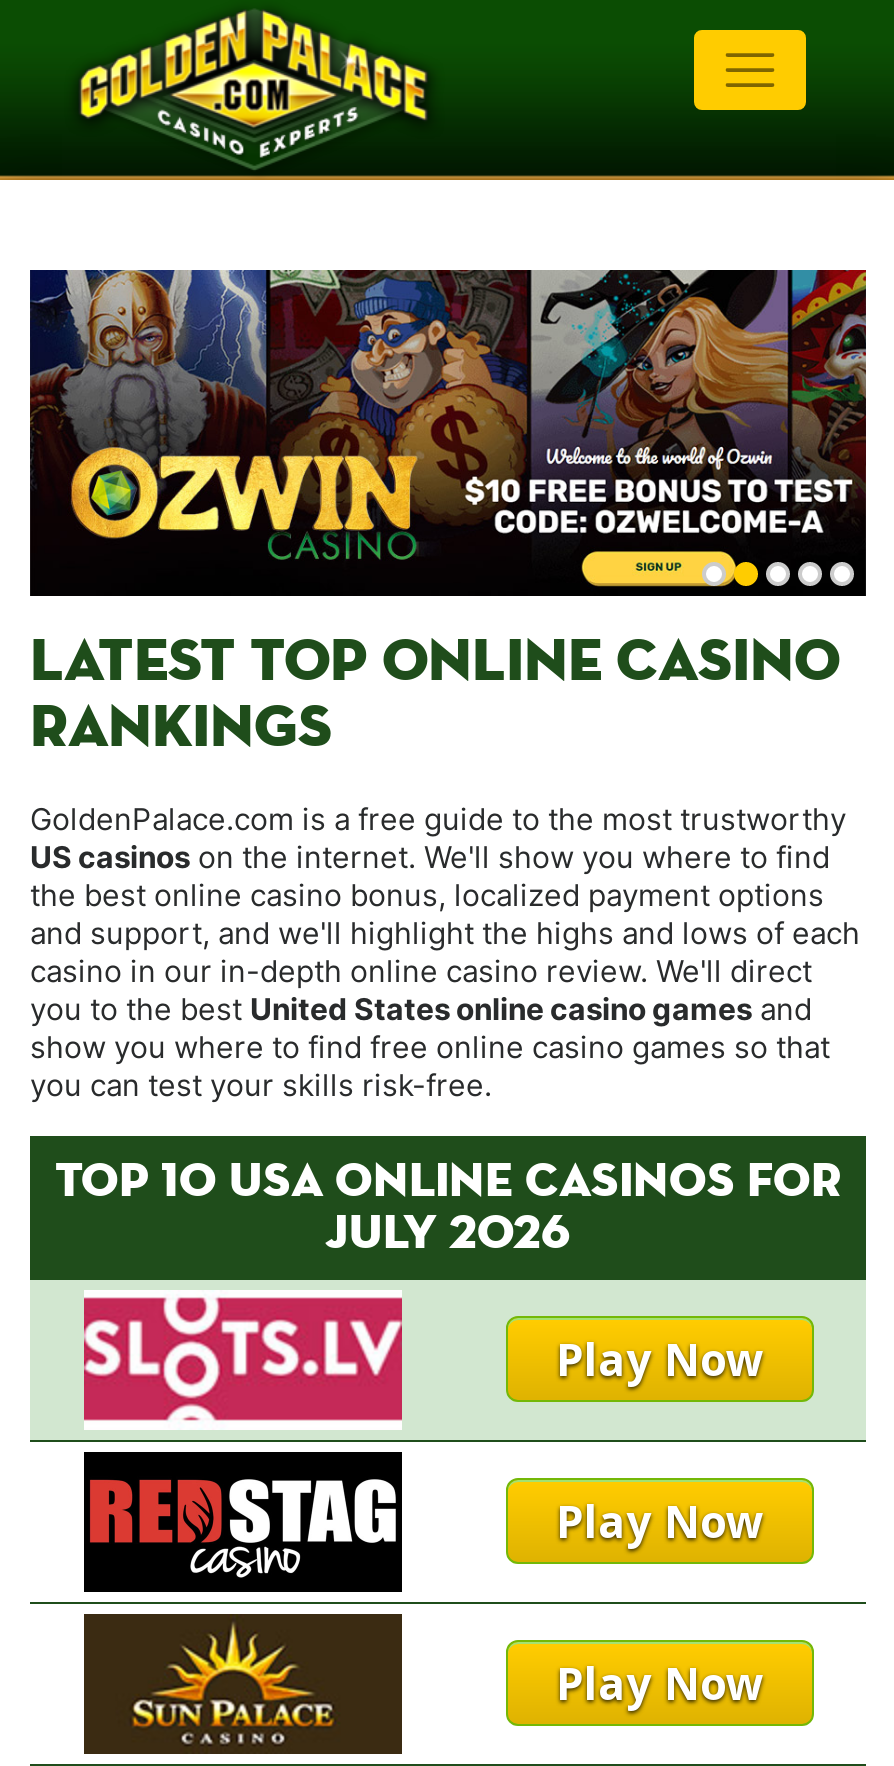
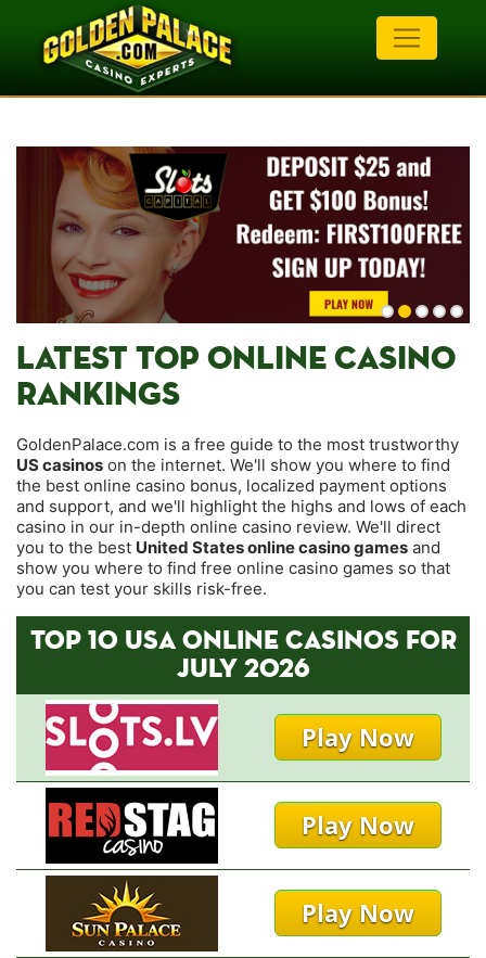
- [image]
+ [image]
